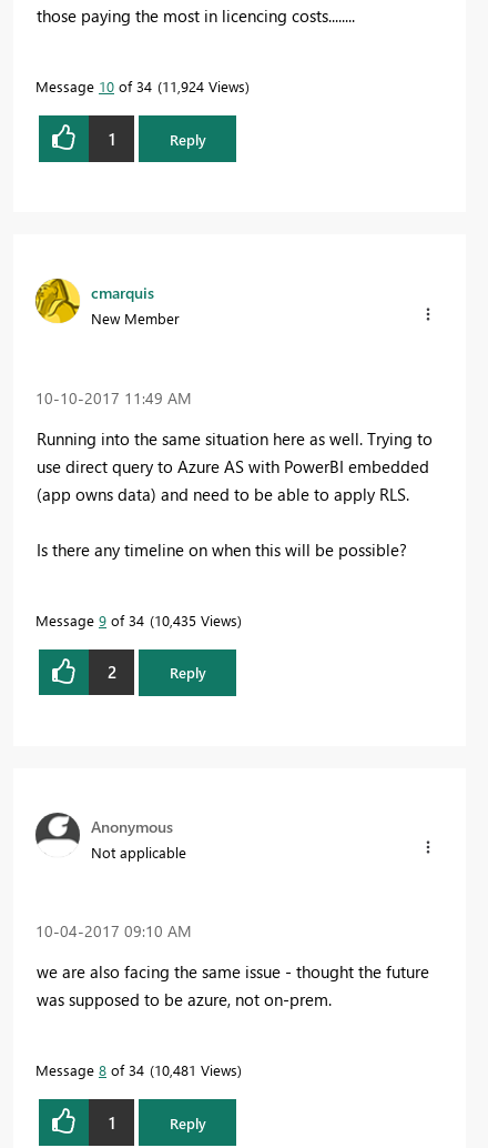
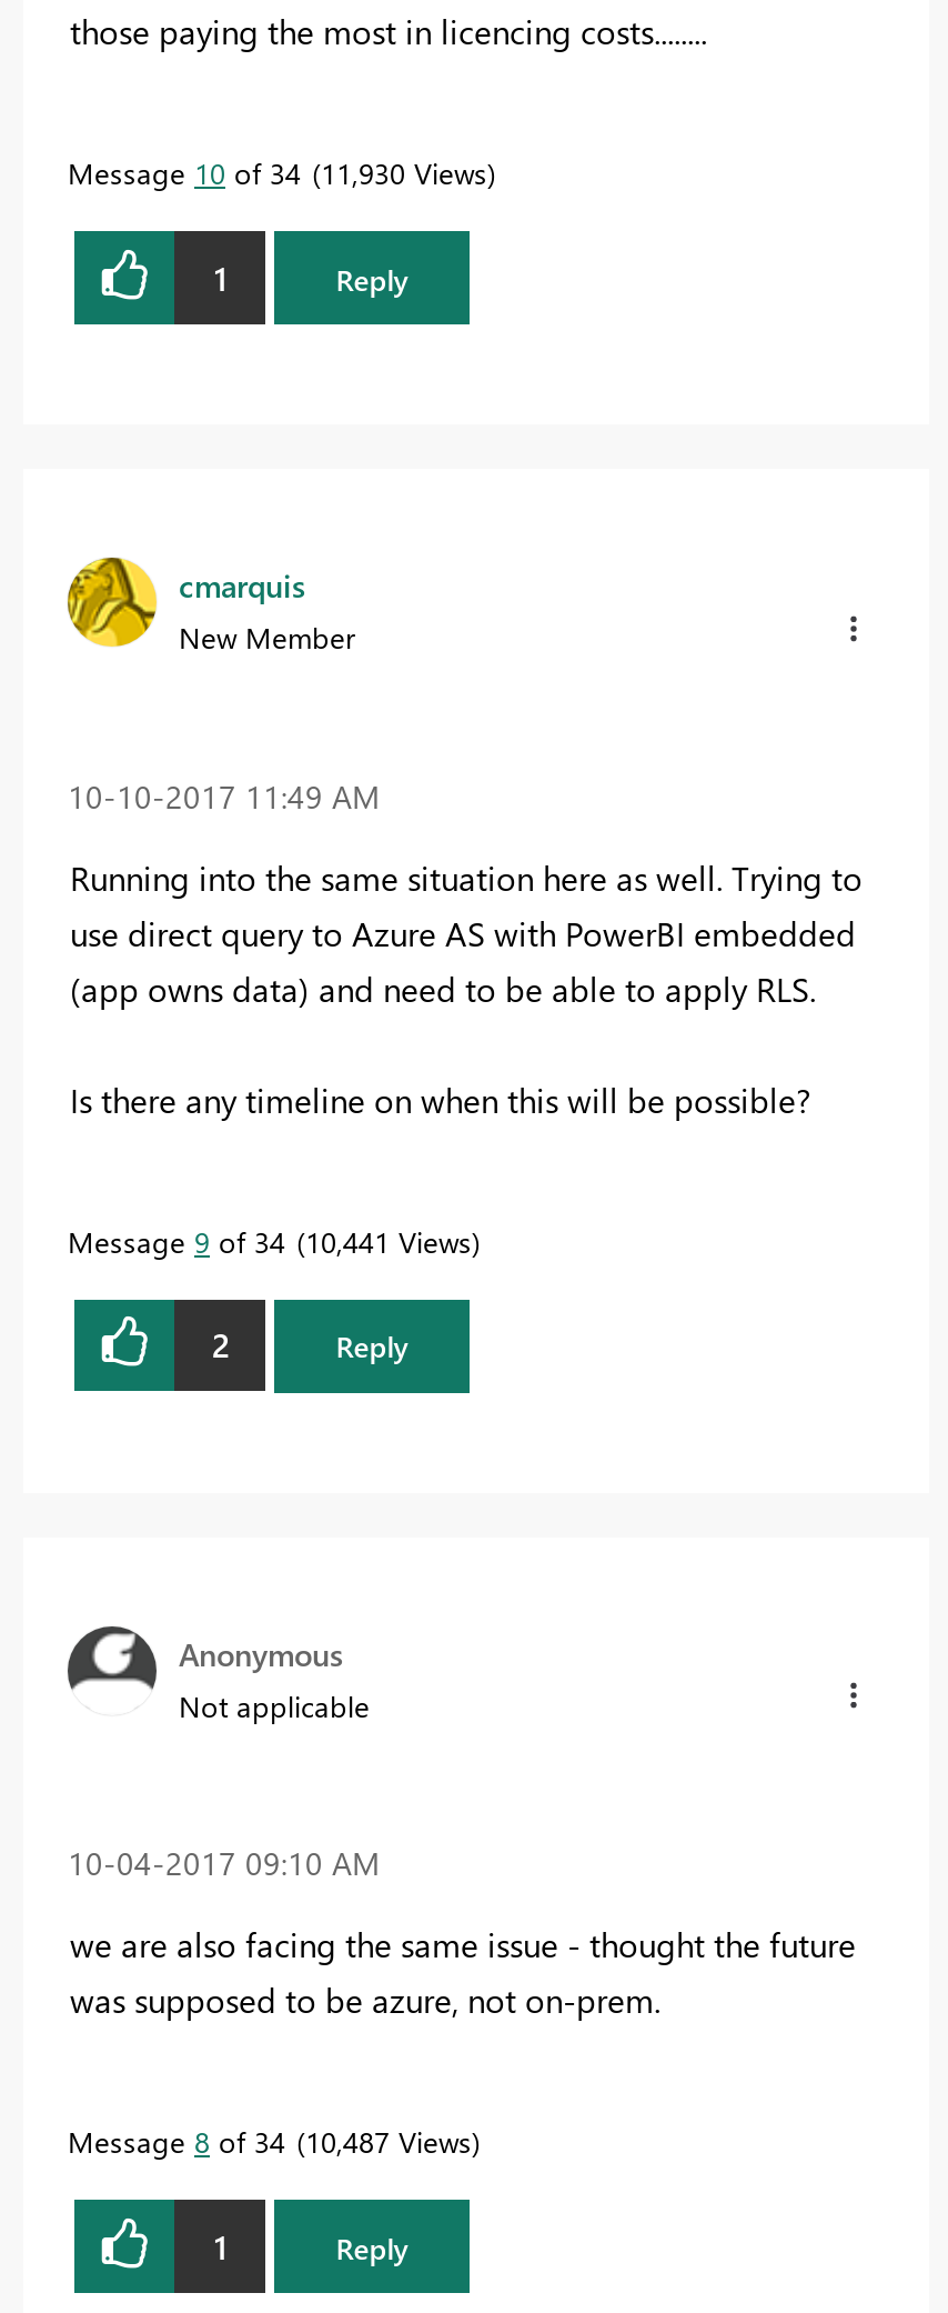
- Message 10 of 34 11,924 Views
+ Message 10 of 34 11,930 Views

- Message 9 of 34 10,435 Views
+ Message 9 of 34 10,441 Views

- Message 8 of 34 10,481 Views
+ Message 8 of 34 10,487 Views
